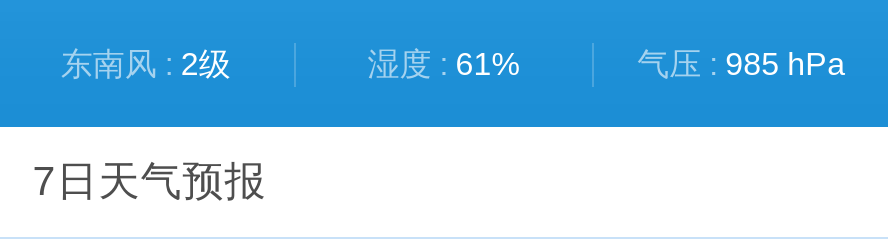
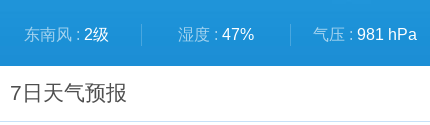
- 湿度 : 61%
+ 湿度 : 47%

- 气压 : 985 hPa
+ 气压 : 981 hPa
